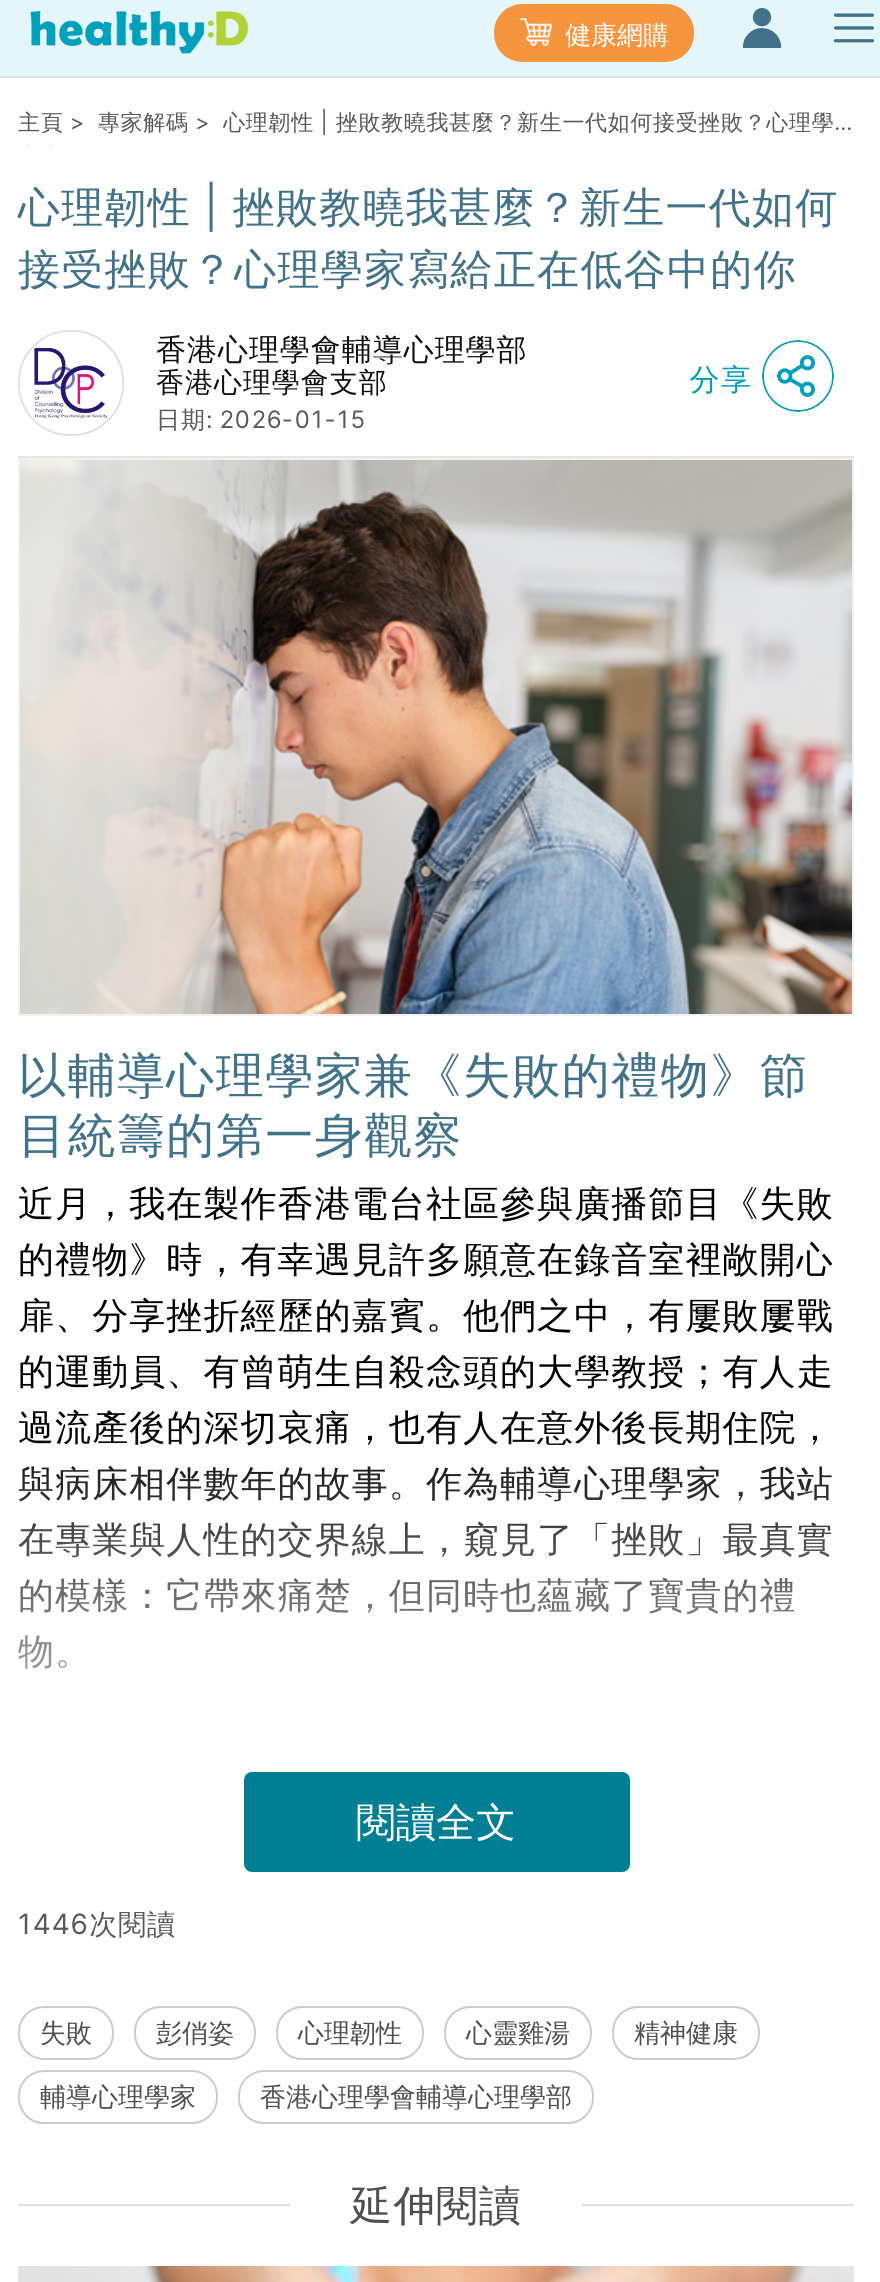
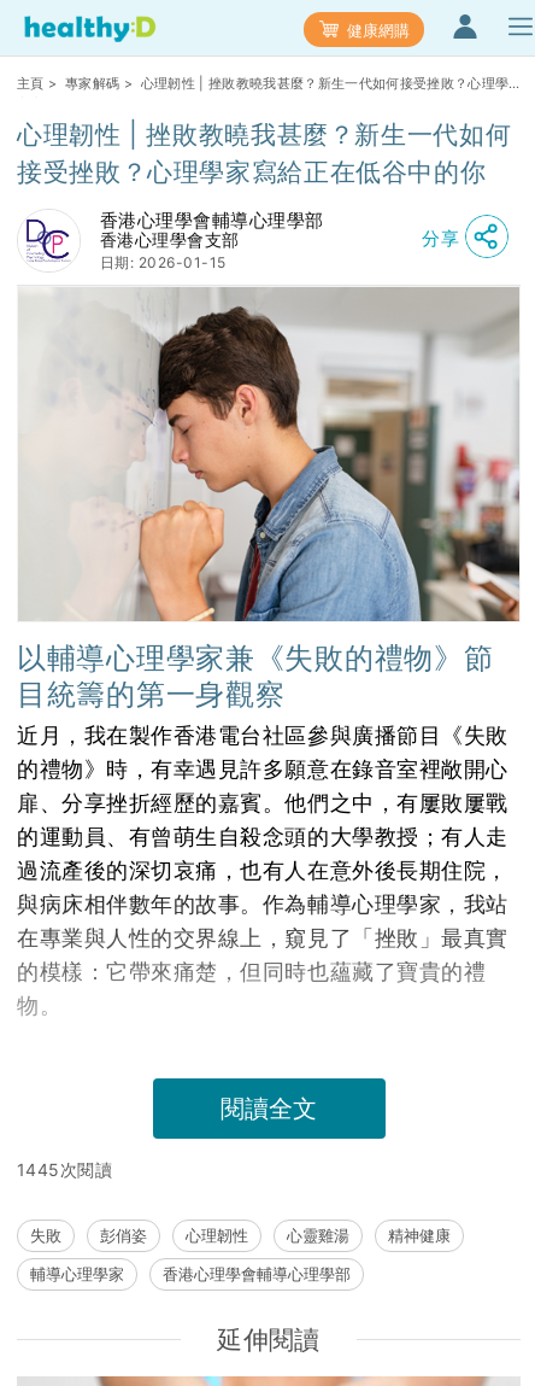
- 1446次閱讀
+ 1445次閱讀
